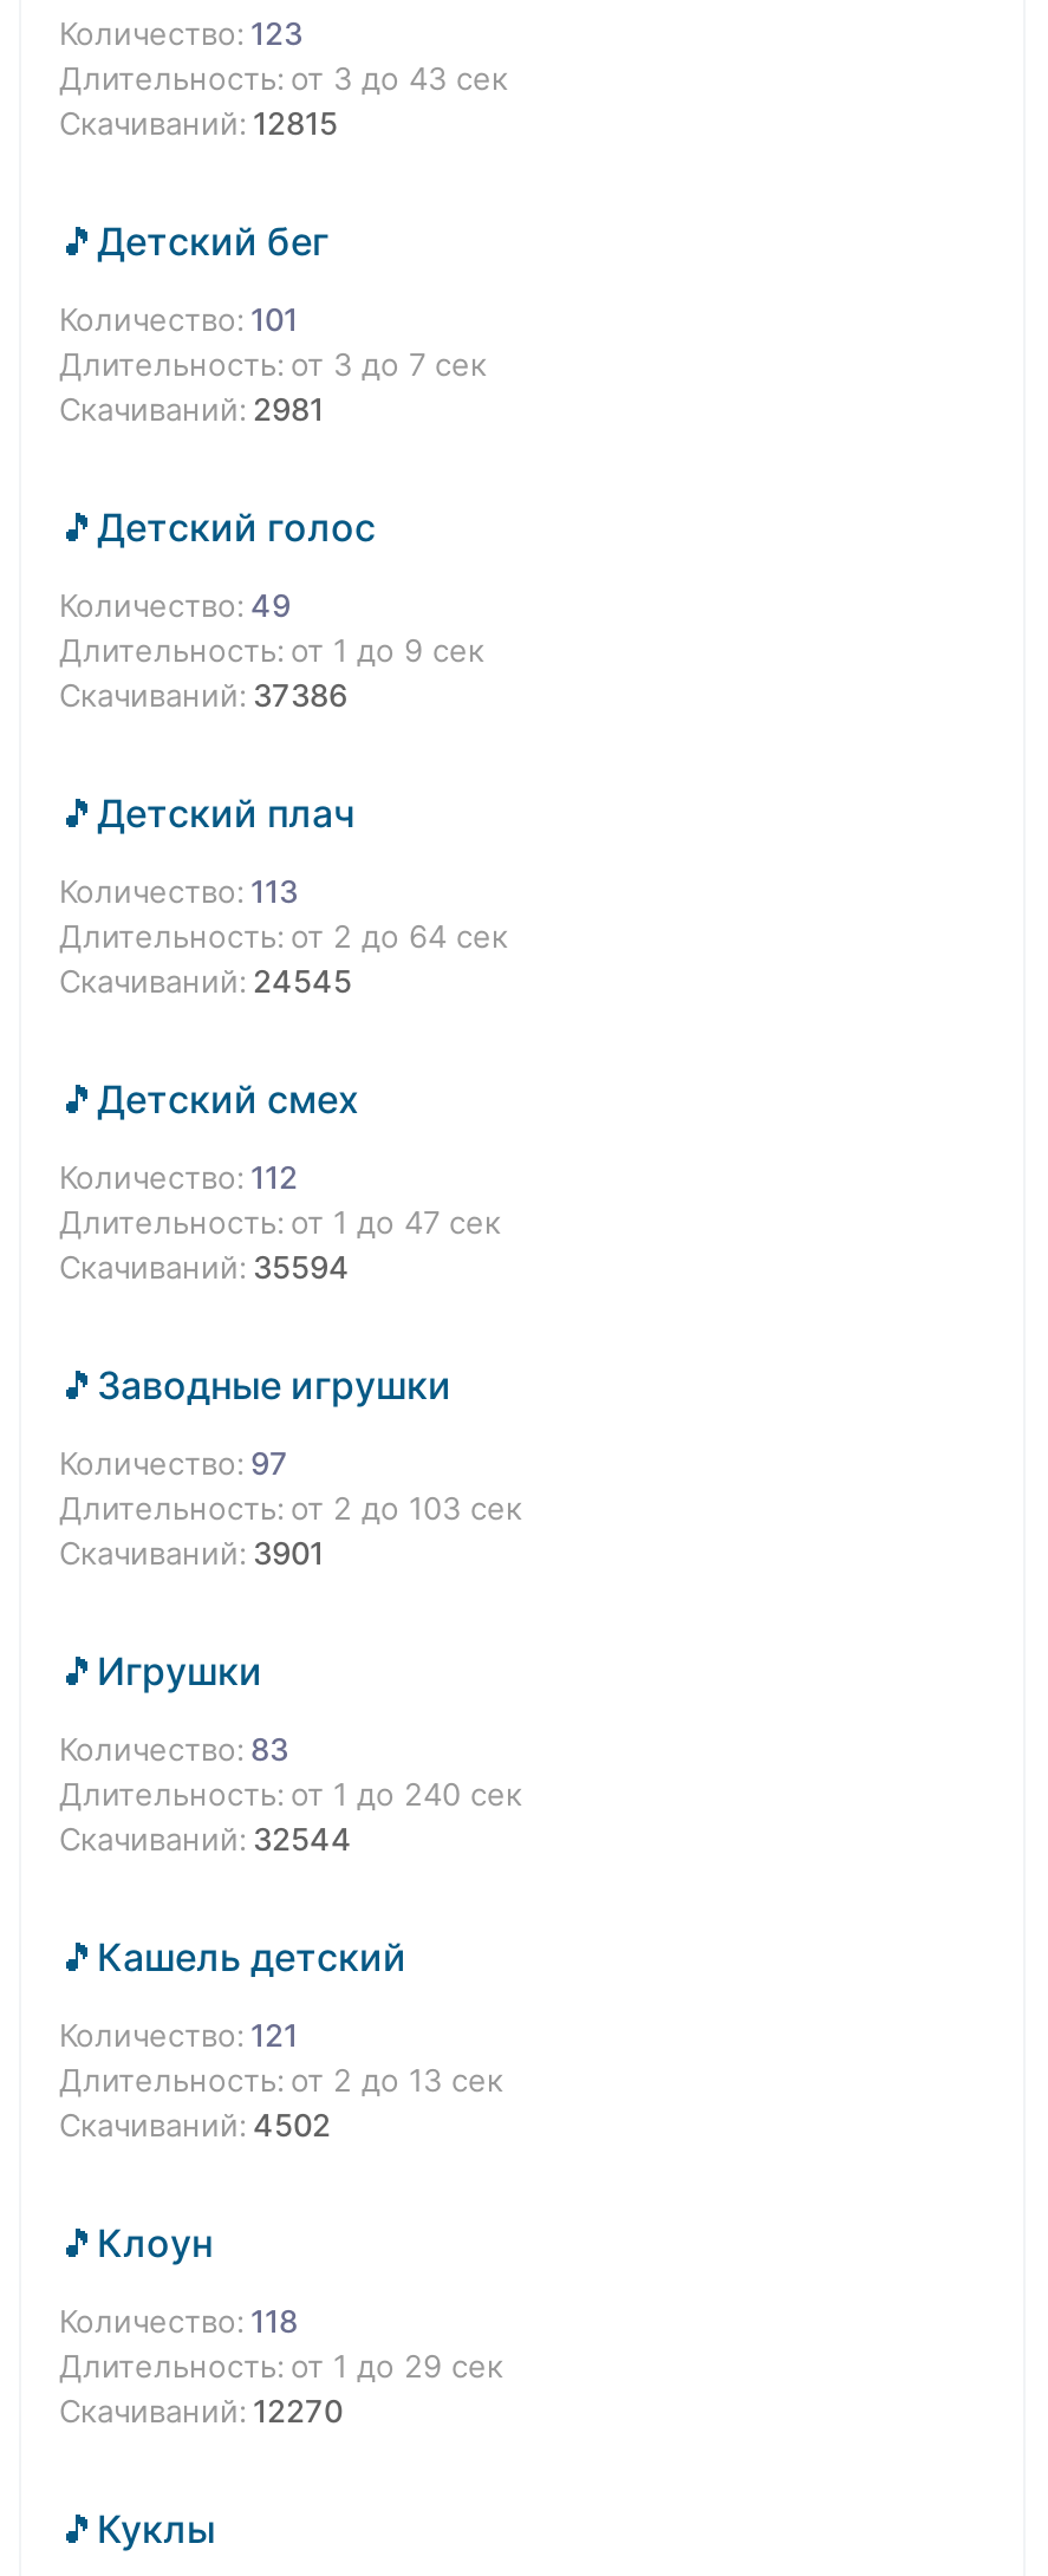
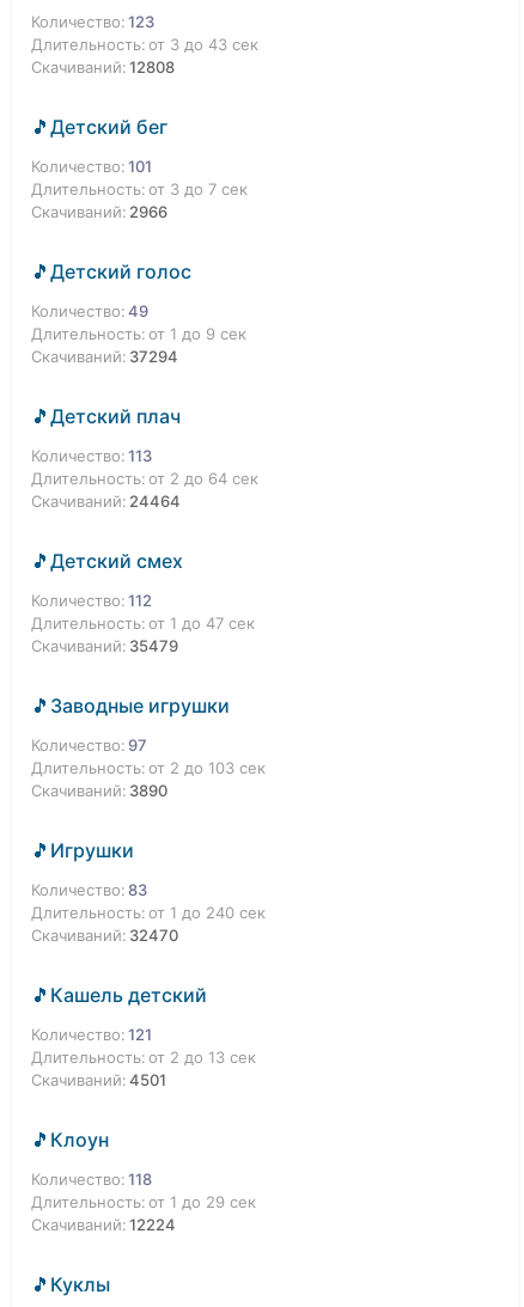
- 12815
+ 12808

- 2981
+ 2966

- 37386
+ 37294

- 24545
+ 24464

- 35594
+ 35479

- 3901
+ 3890

- 32544
+ 32470

- 4502
+ 4501

- 12270
+ 12224
